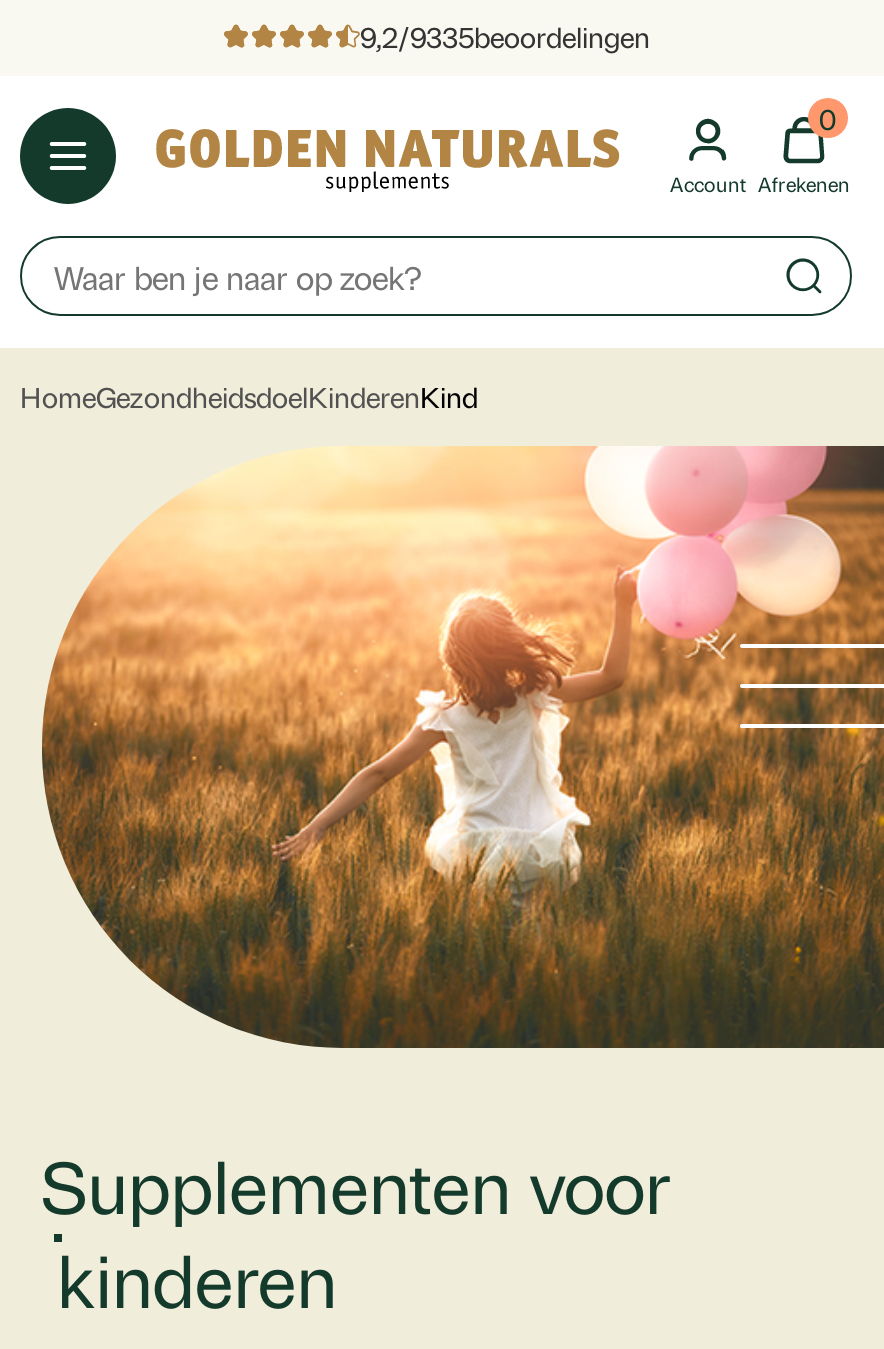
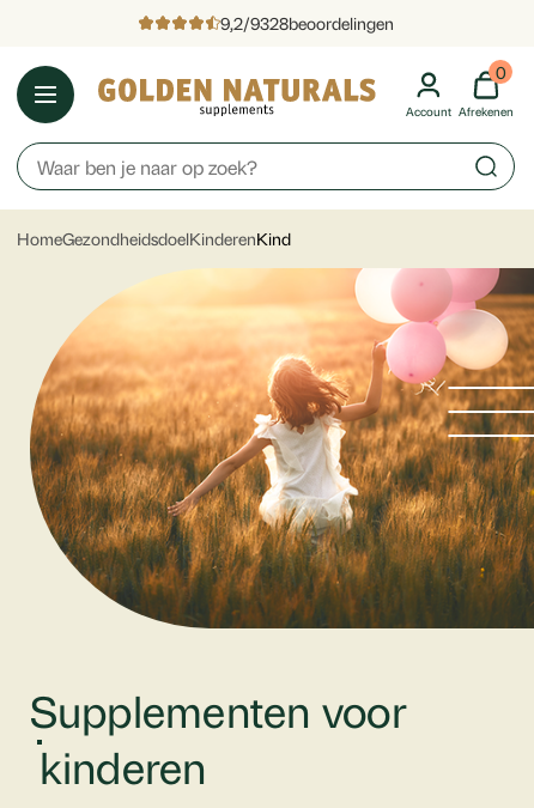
- 9,2/9335beoordelingen
+ 9,2/9328beoordelingen
